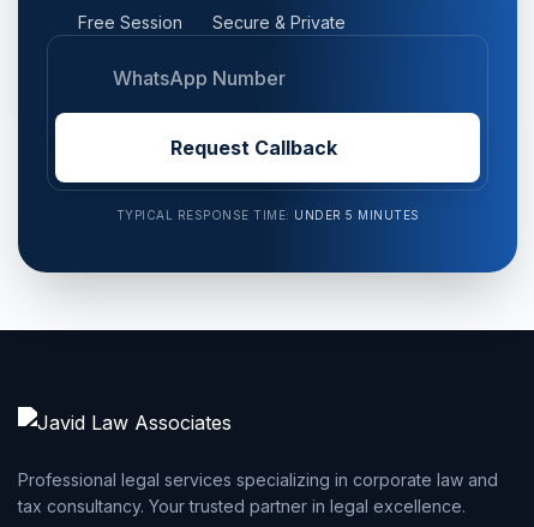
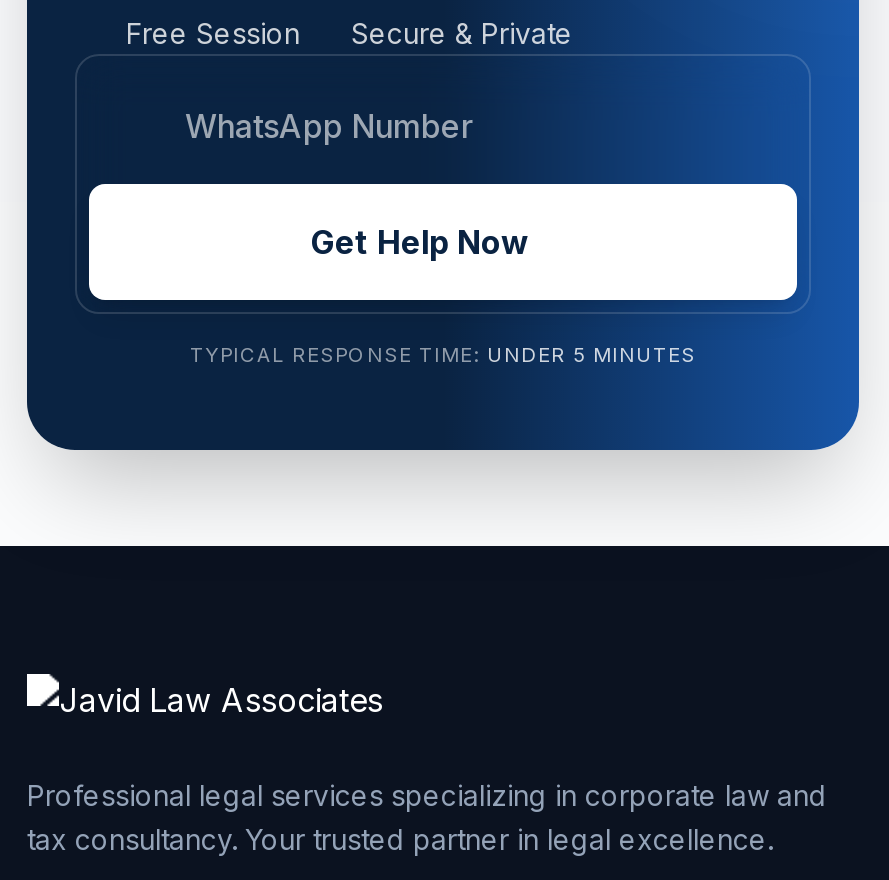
- Request Callback
+ Get Help Now
